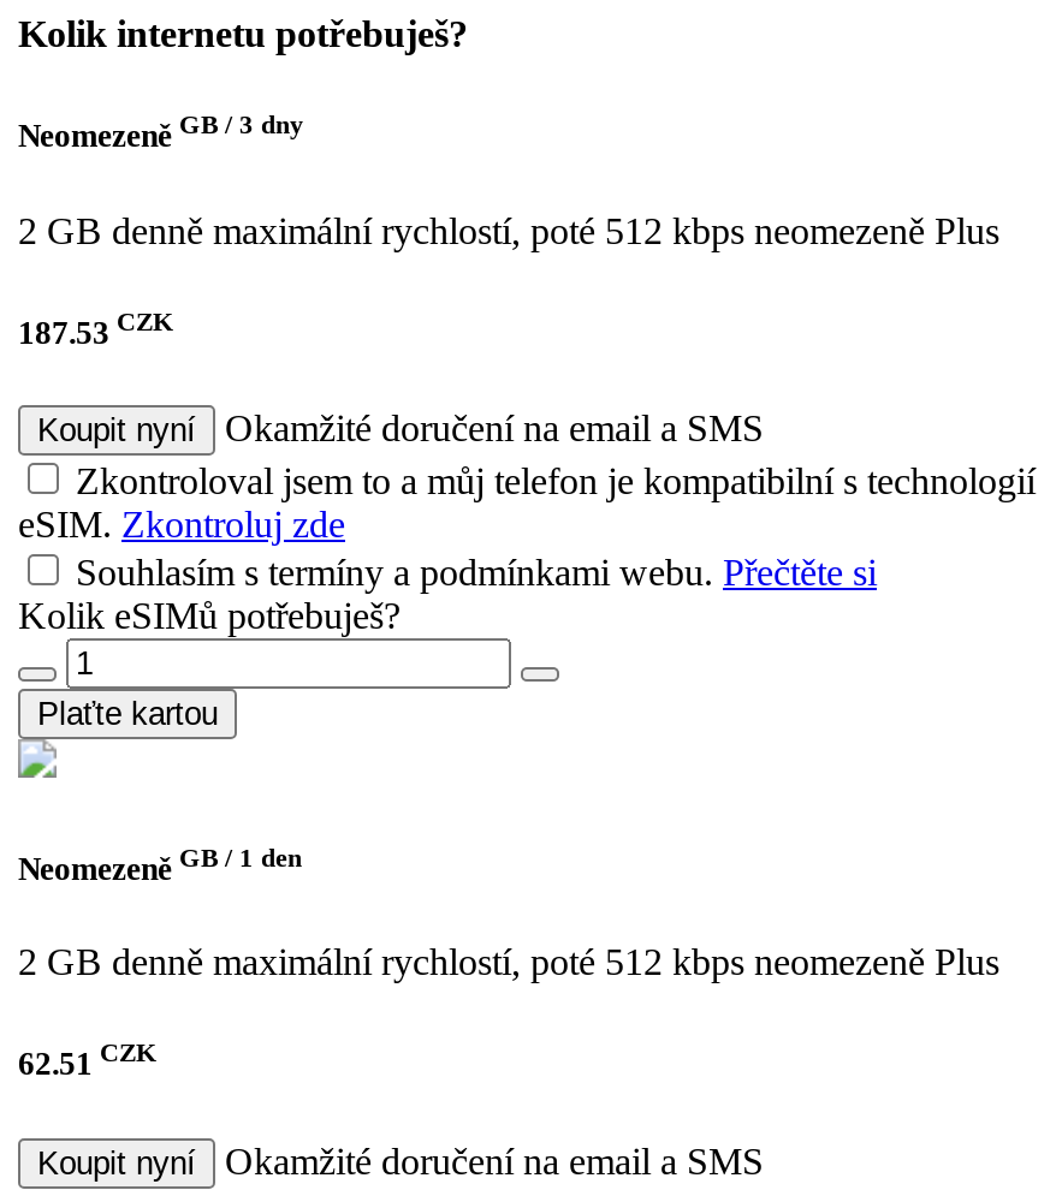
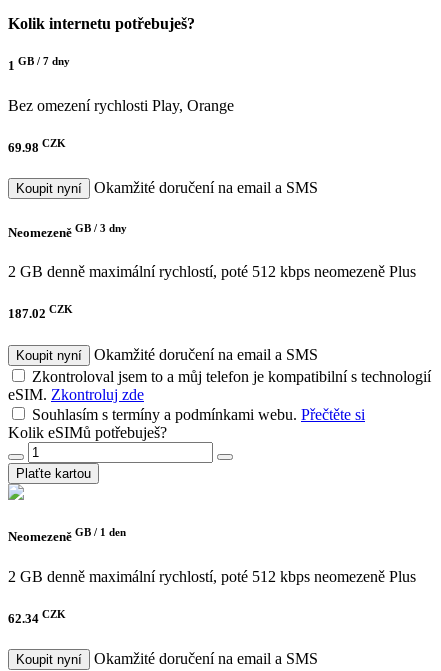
+ 1 GB /7 dny
+ Bez omezení rychlosti Play, Orange
+ 69.98 CZK
+ Koupit nyní
+ Okamžité doručení na email a SMS

- 187.53 CZK
+ 187.02 CZK

- 62.51 CZK
+ 62.34 CZK
